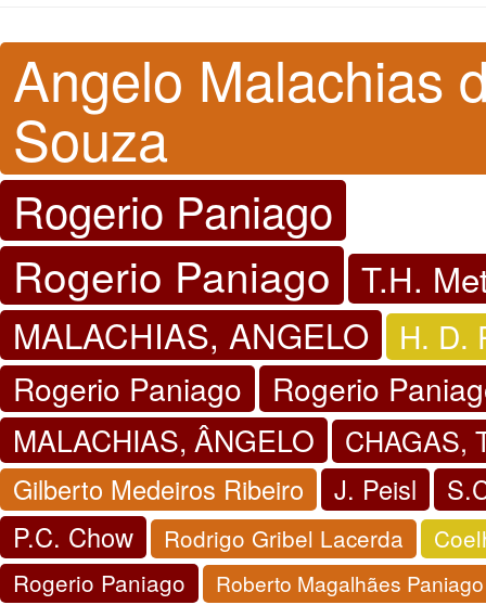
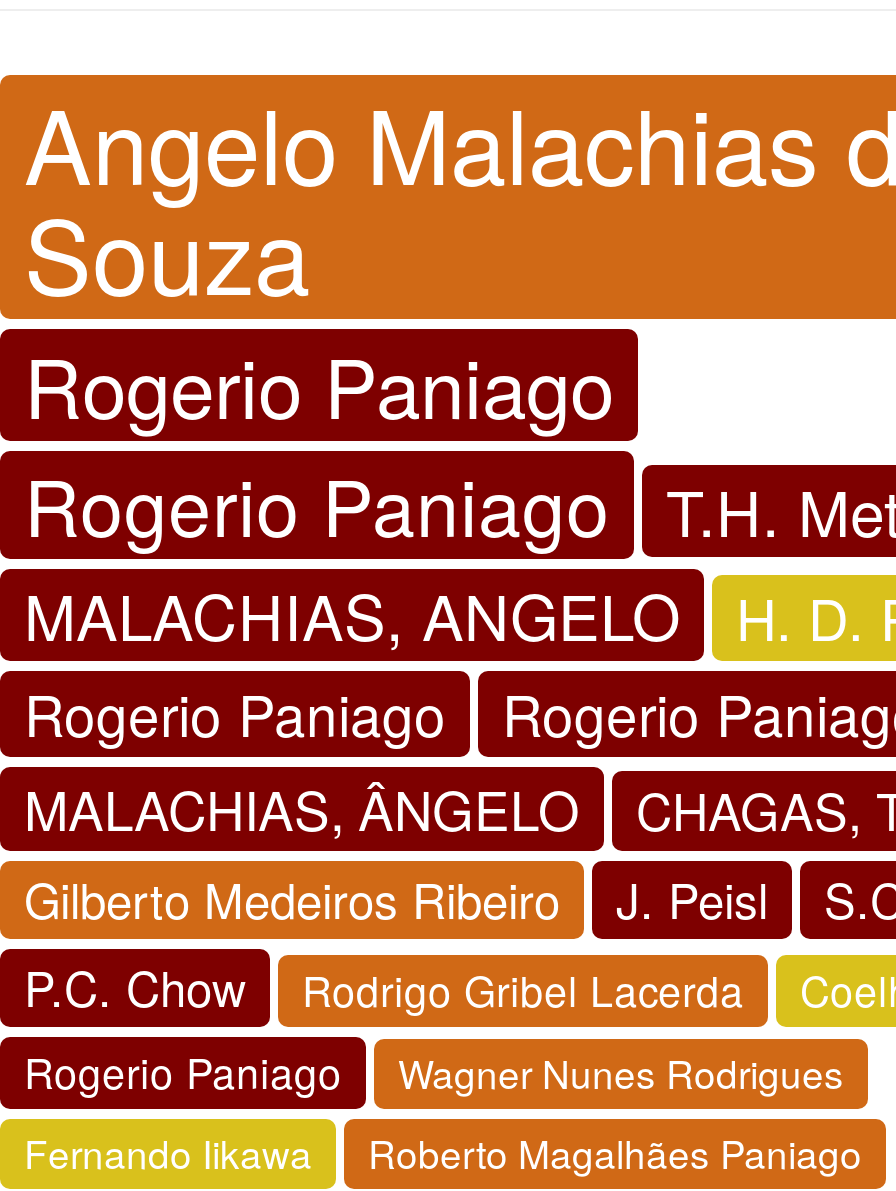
+ Wagner Nunes Rodrigues
+ Fernando Iikawa
